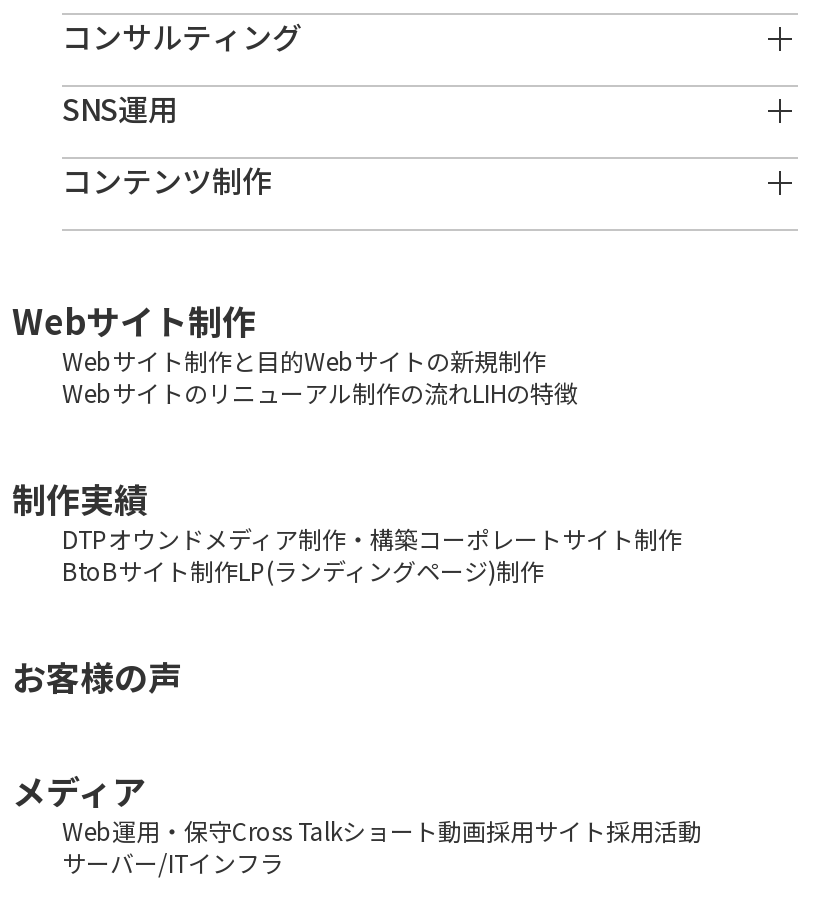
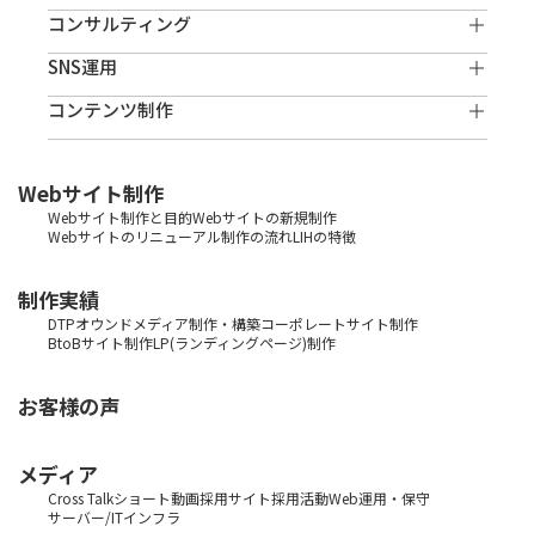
- Web運用・保守Cross Talkショート動画採用サイト採用活動
+ Cross Talkショート動画採用サイト採用活動Web運用・保守
